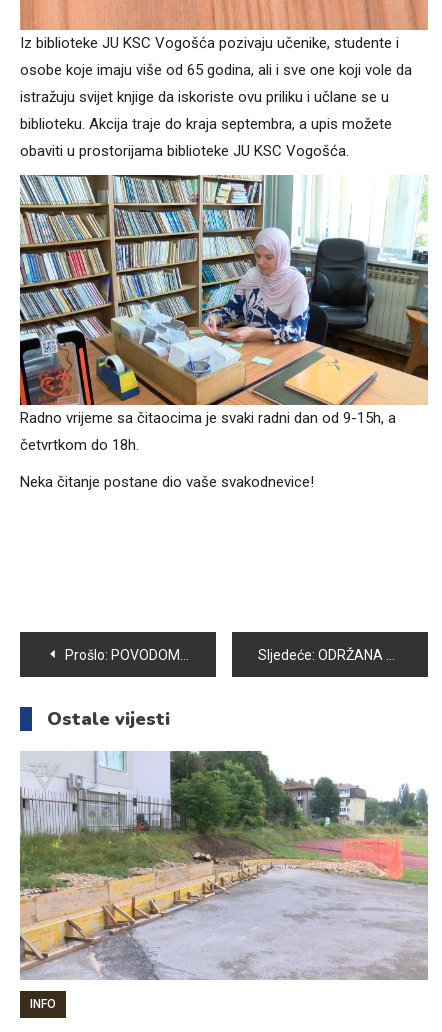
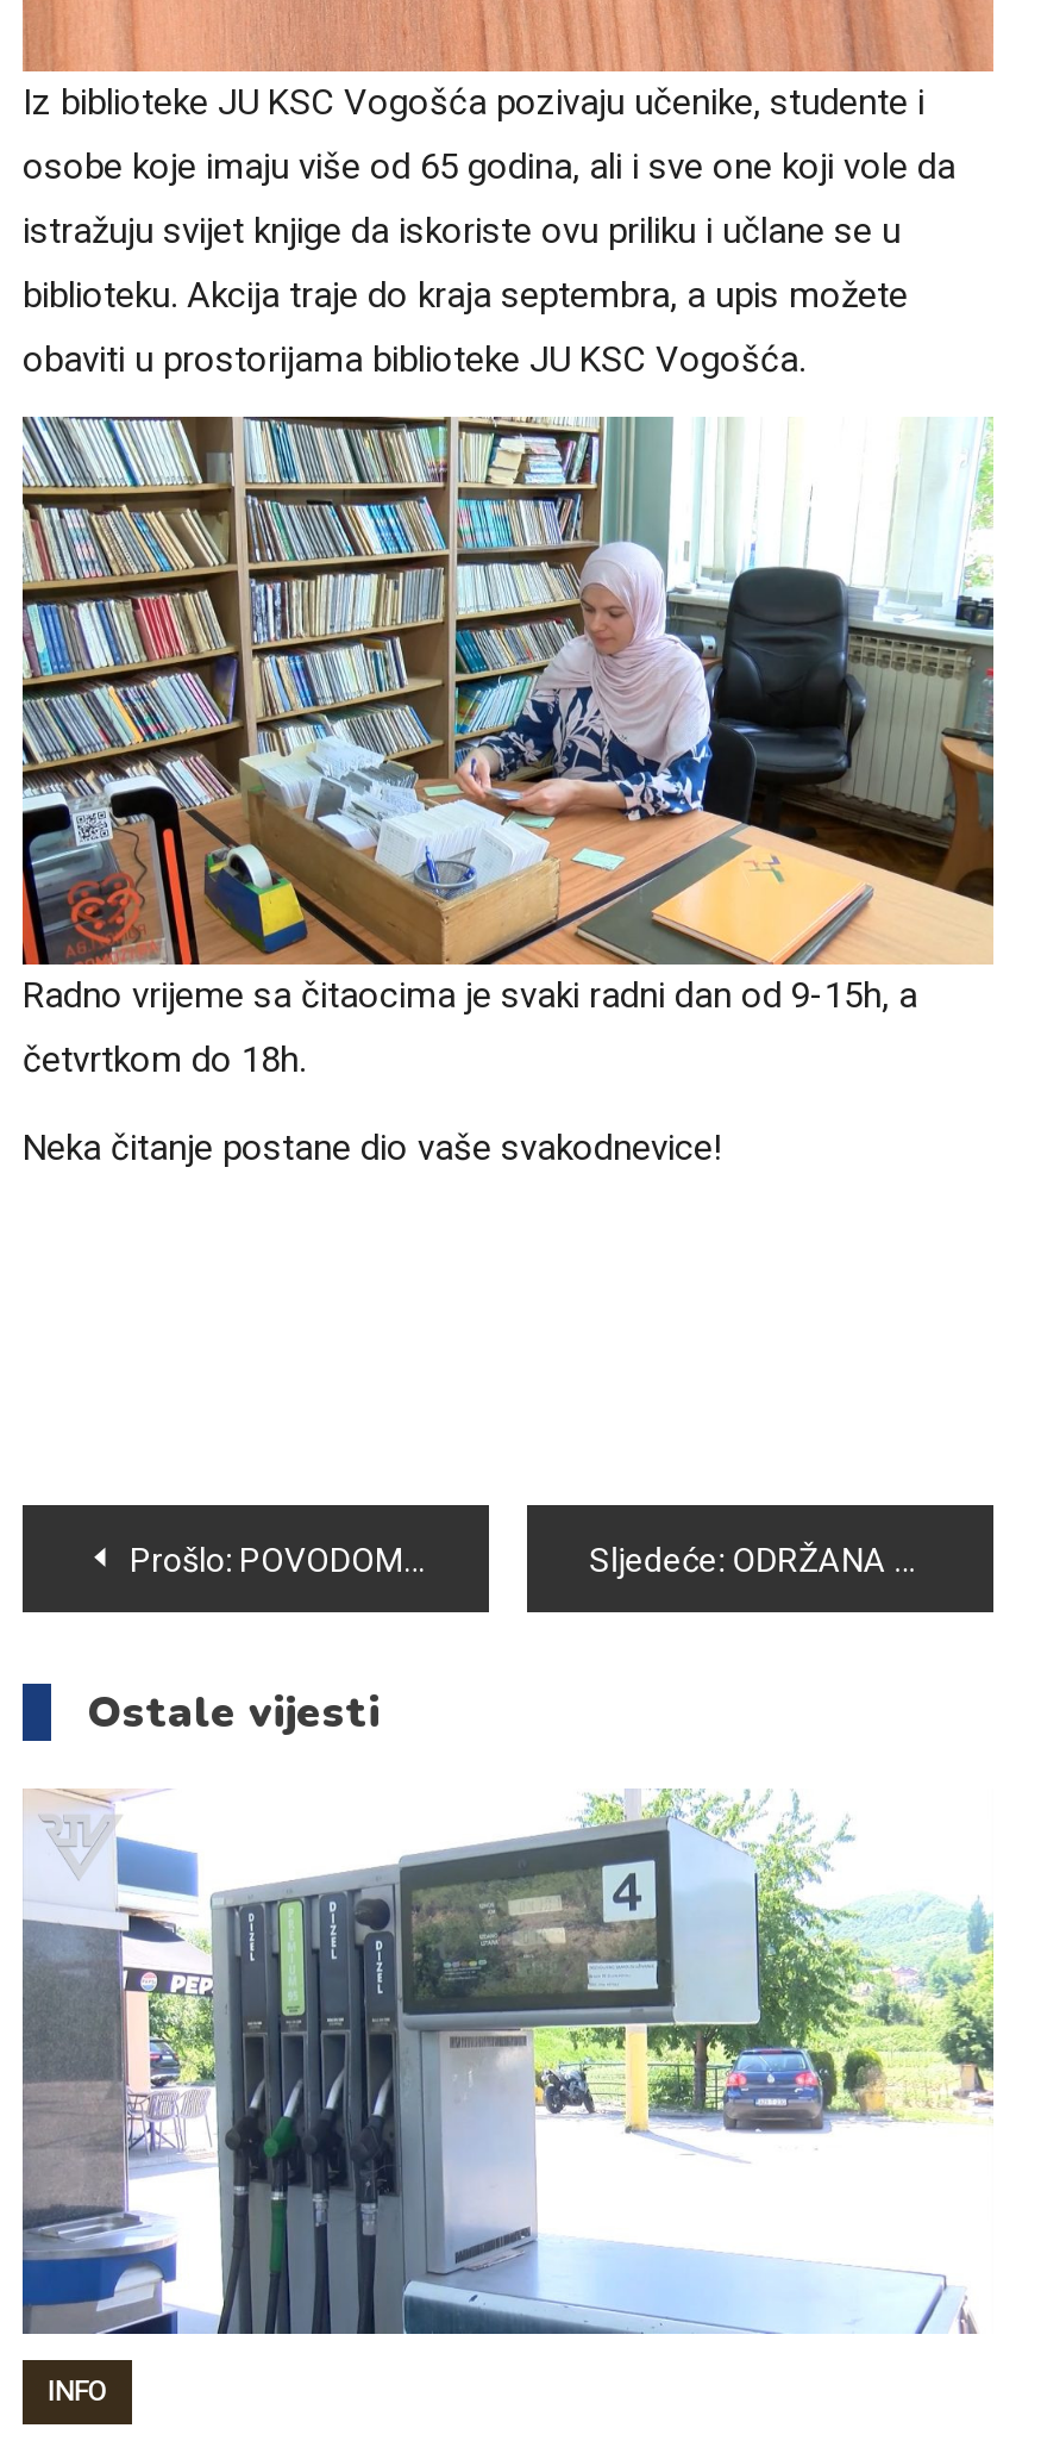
- [image]
+ [image]
